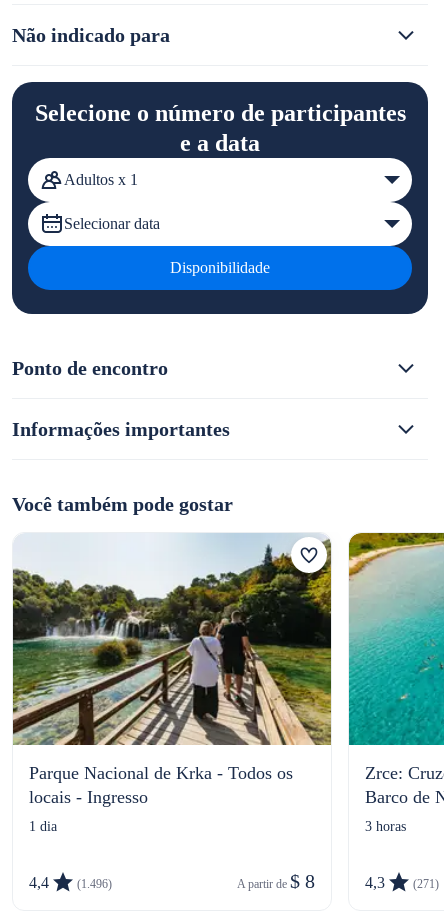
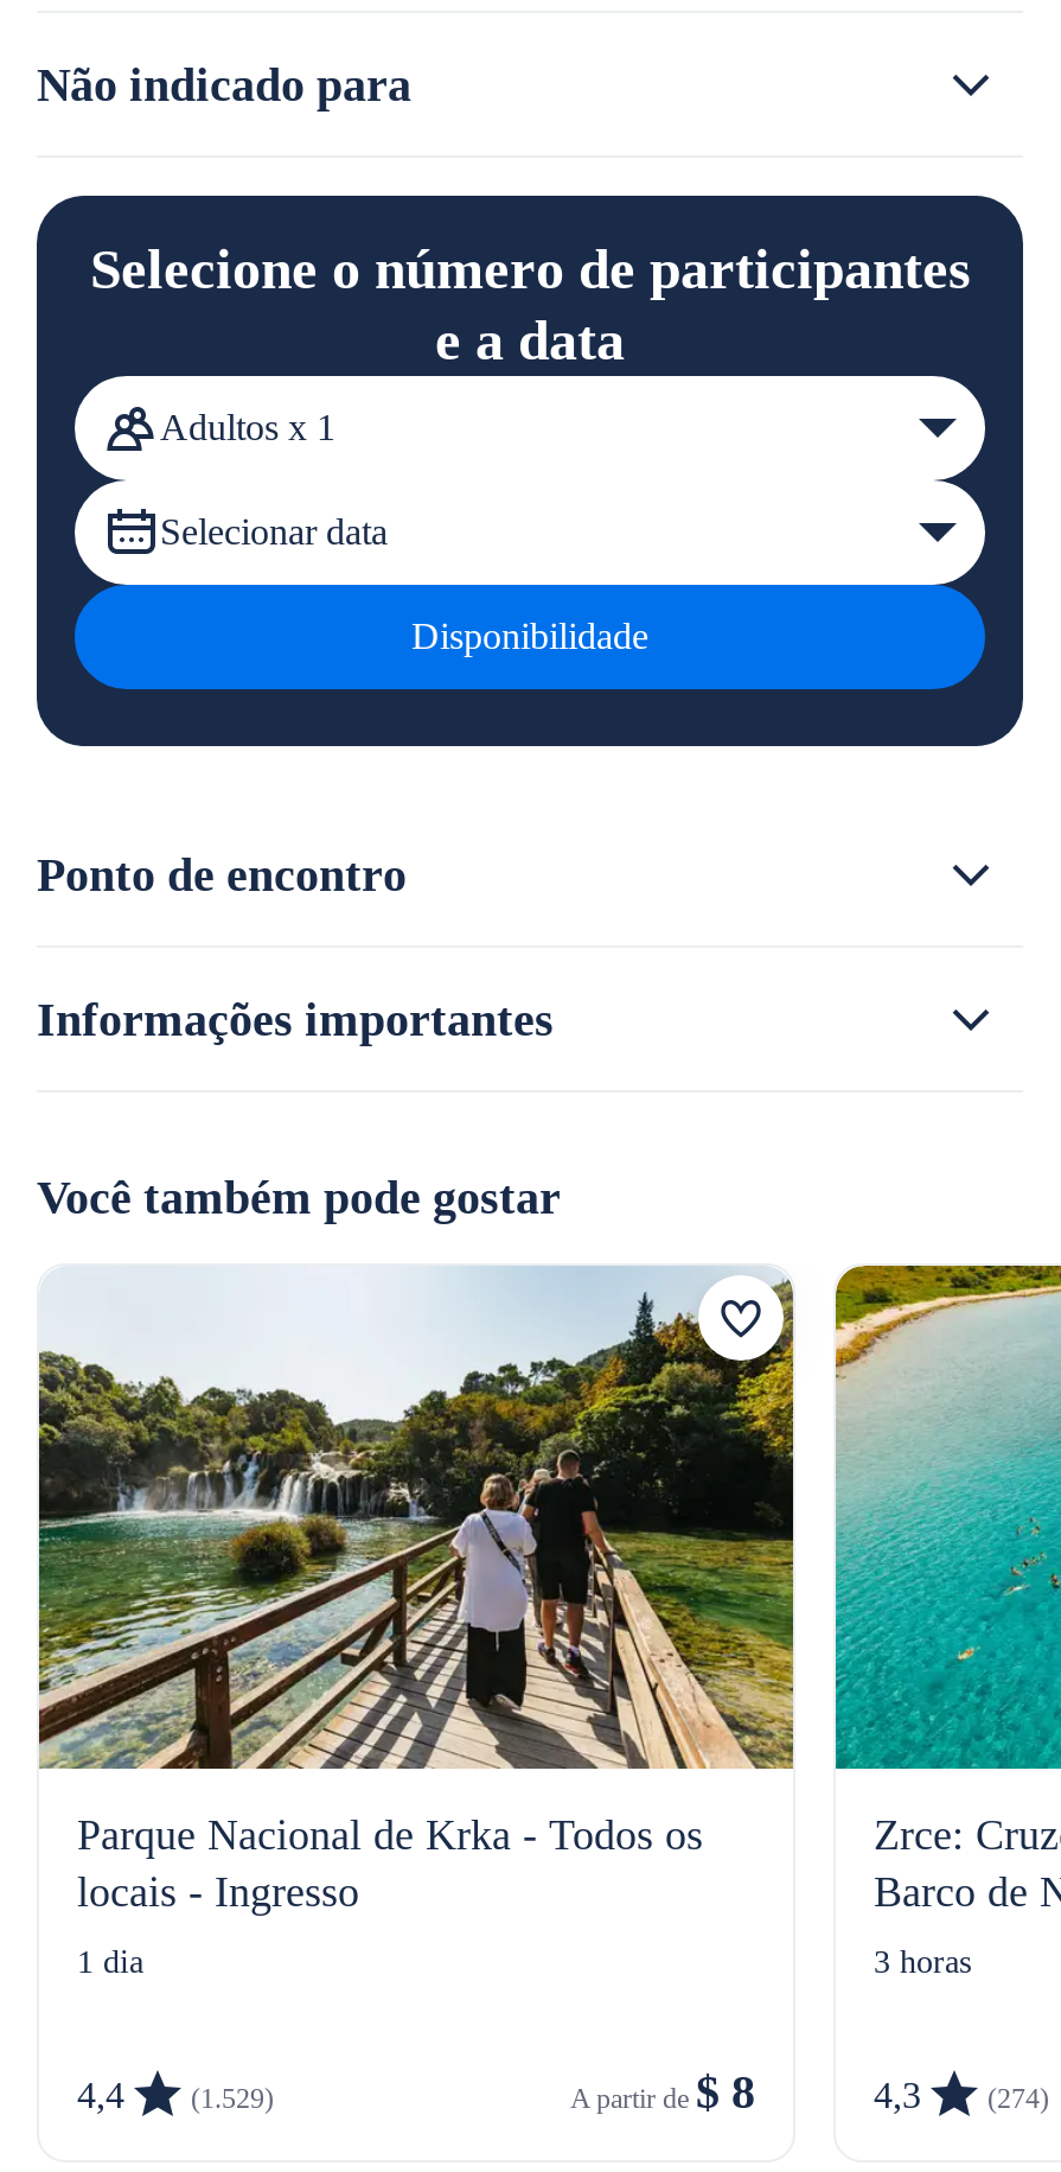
- 4,4 (1.496)
+ 4,4 (1.529)

- 4,3 (271)
+ 4,3 (274)
